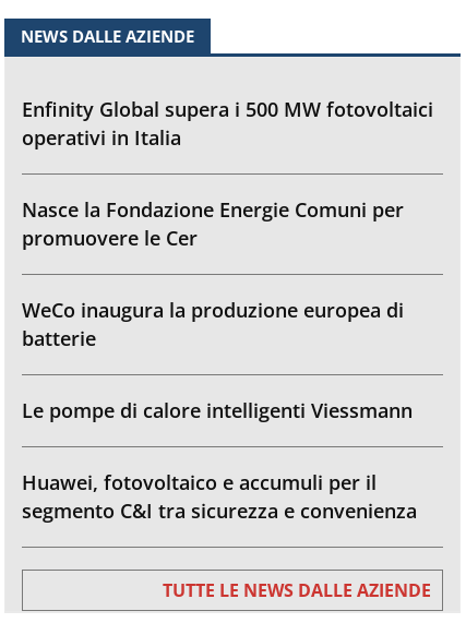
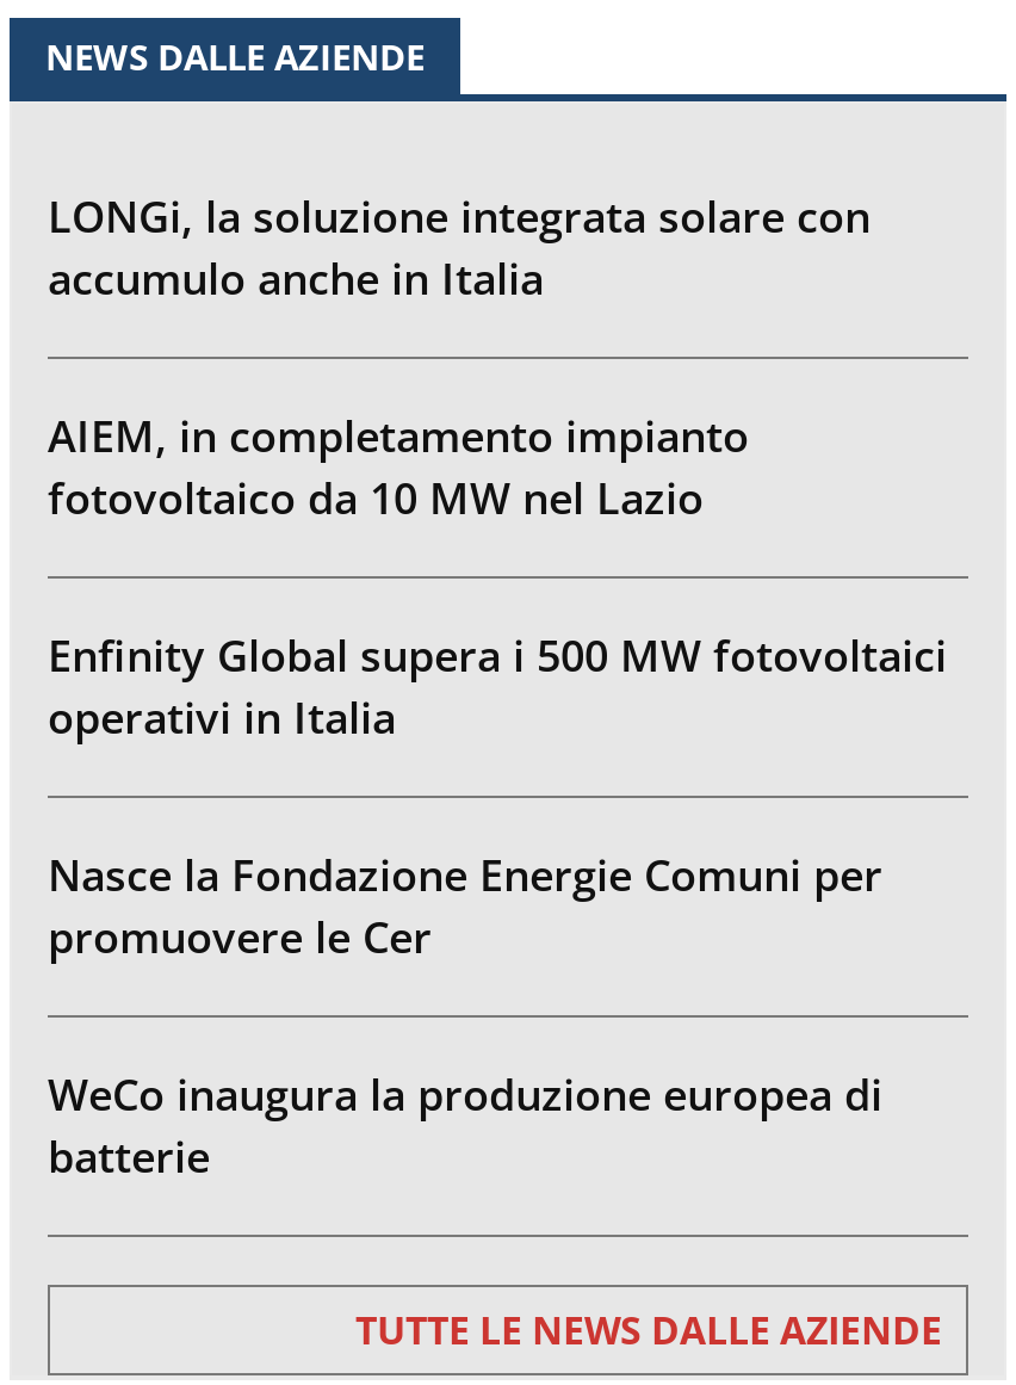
+ LONGi, la soluzione integrata solare con
+ accumulo anche in Italia
+ AIEM, in completamento impianto
+ fotovoltaico da 10 MW nel Lazio

moved down: Enfinity Global supera i 500 MW fotovoltaici | operativi in Italia | Nasce la Fondazione Energie Comuni per | promuovere le Cer | WeCo inaugura la produzione europea di | batterie

- Le pompe di calore intelligenti Viessmann
- Huawei, fotovoltaico e accumuli per il
- segmento C&I tra sicurezza e convenienza
